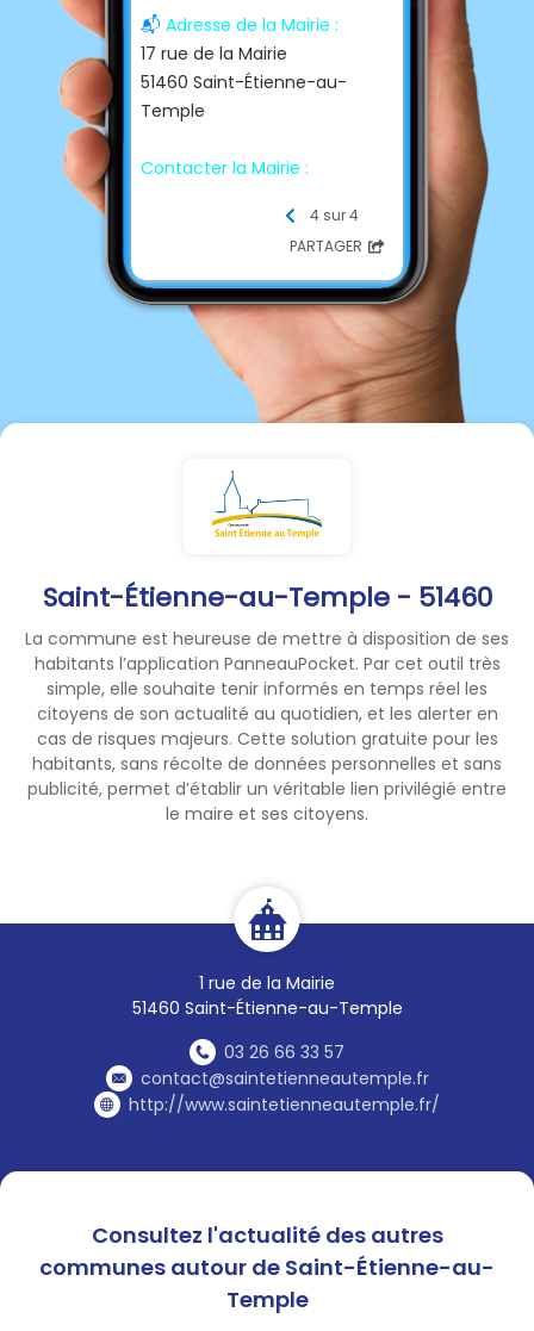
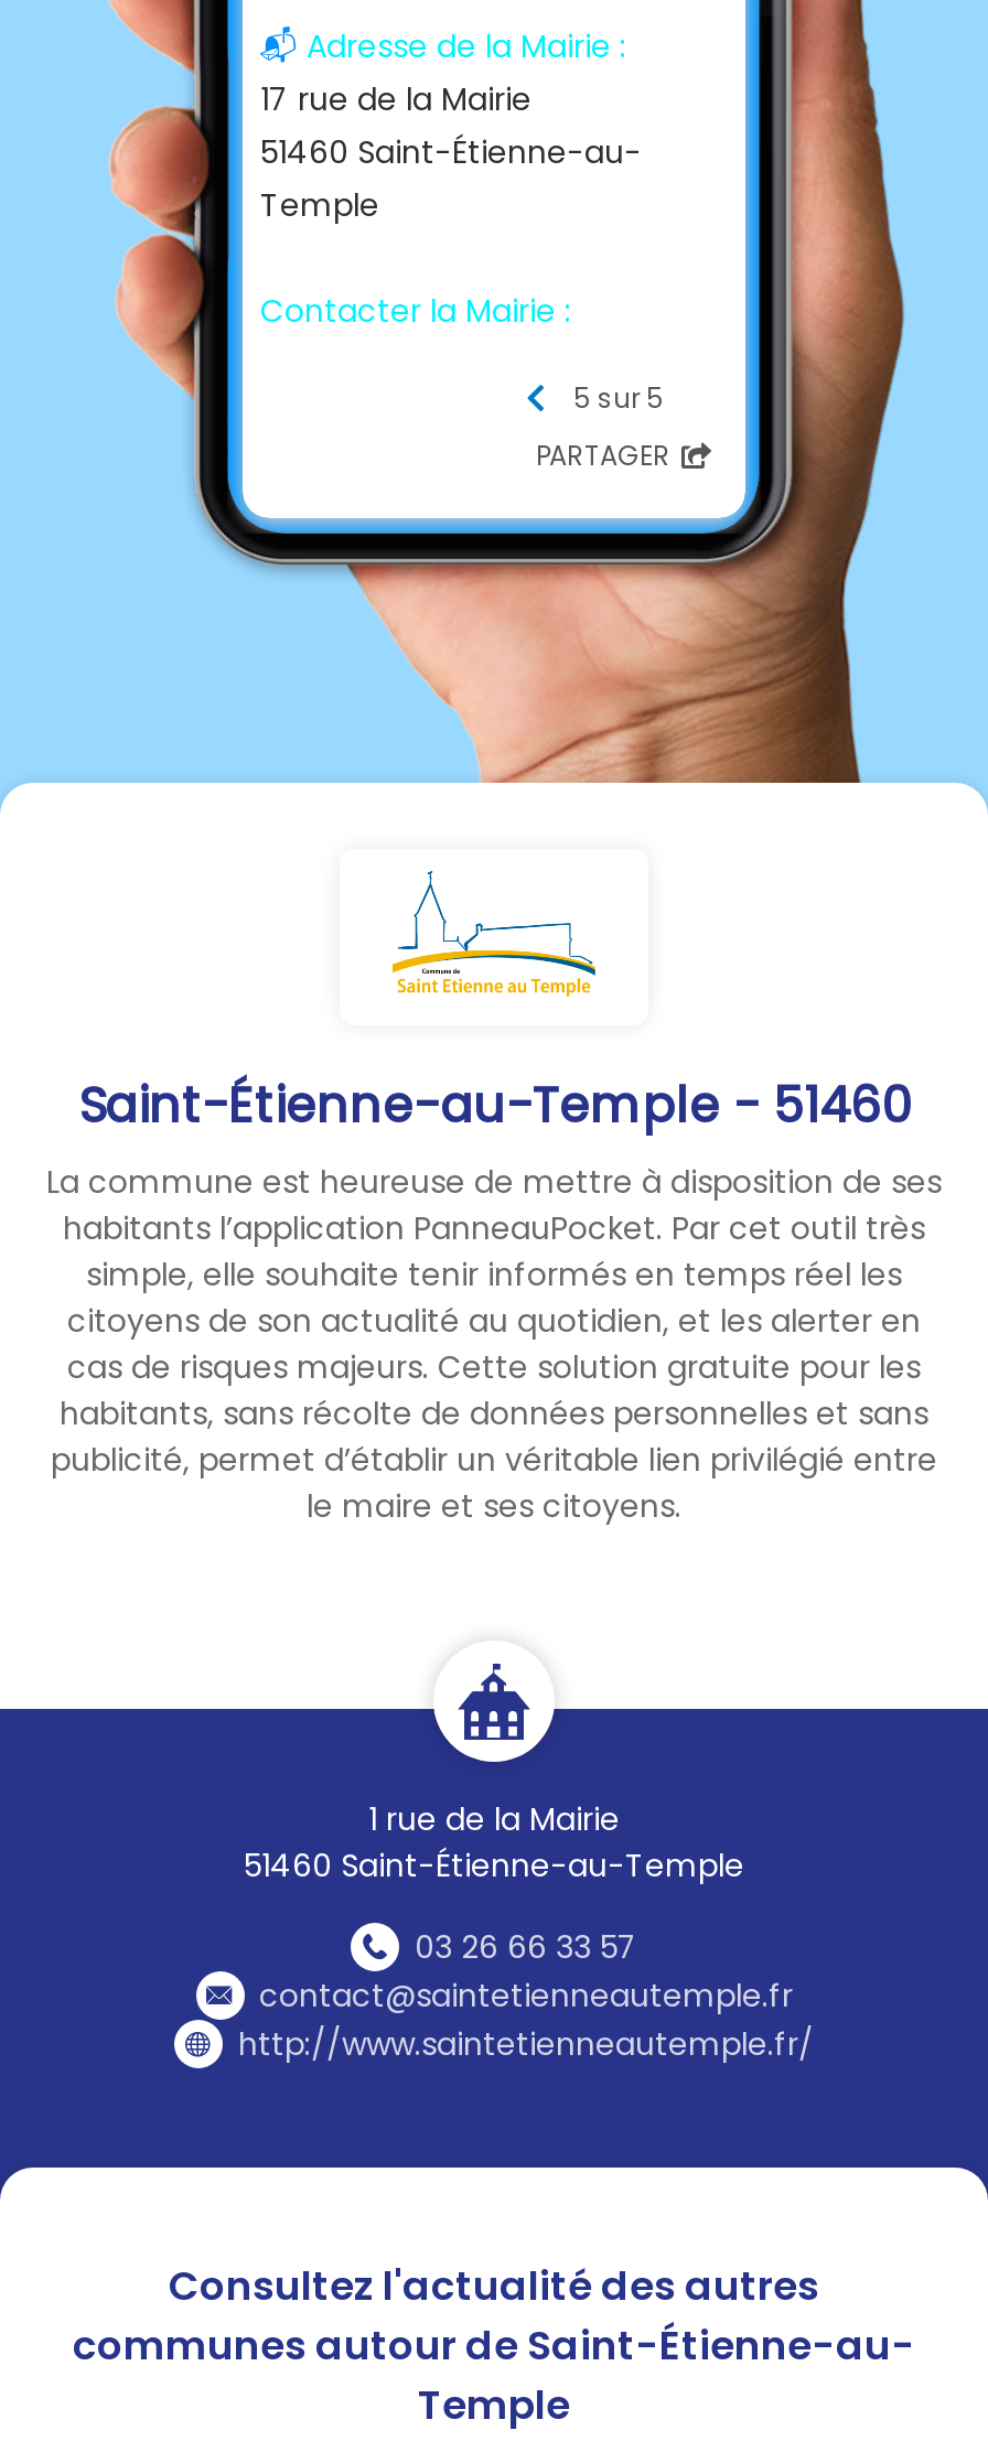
- 4 sur 4
+ 5 sur 5
